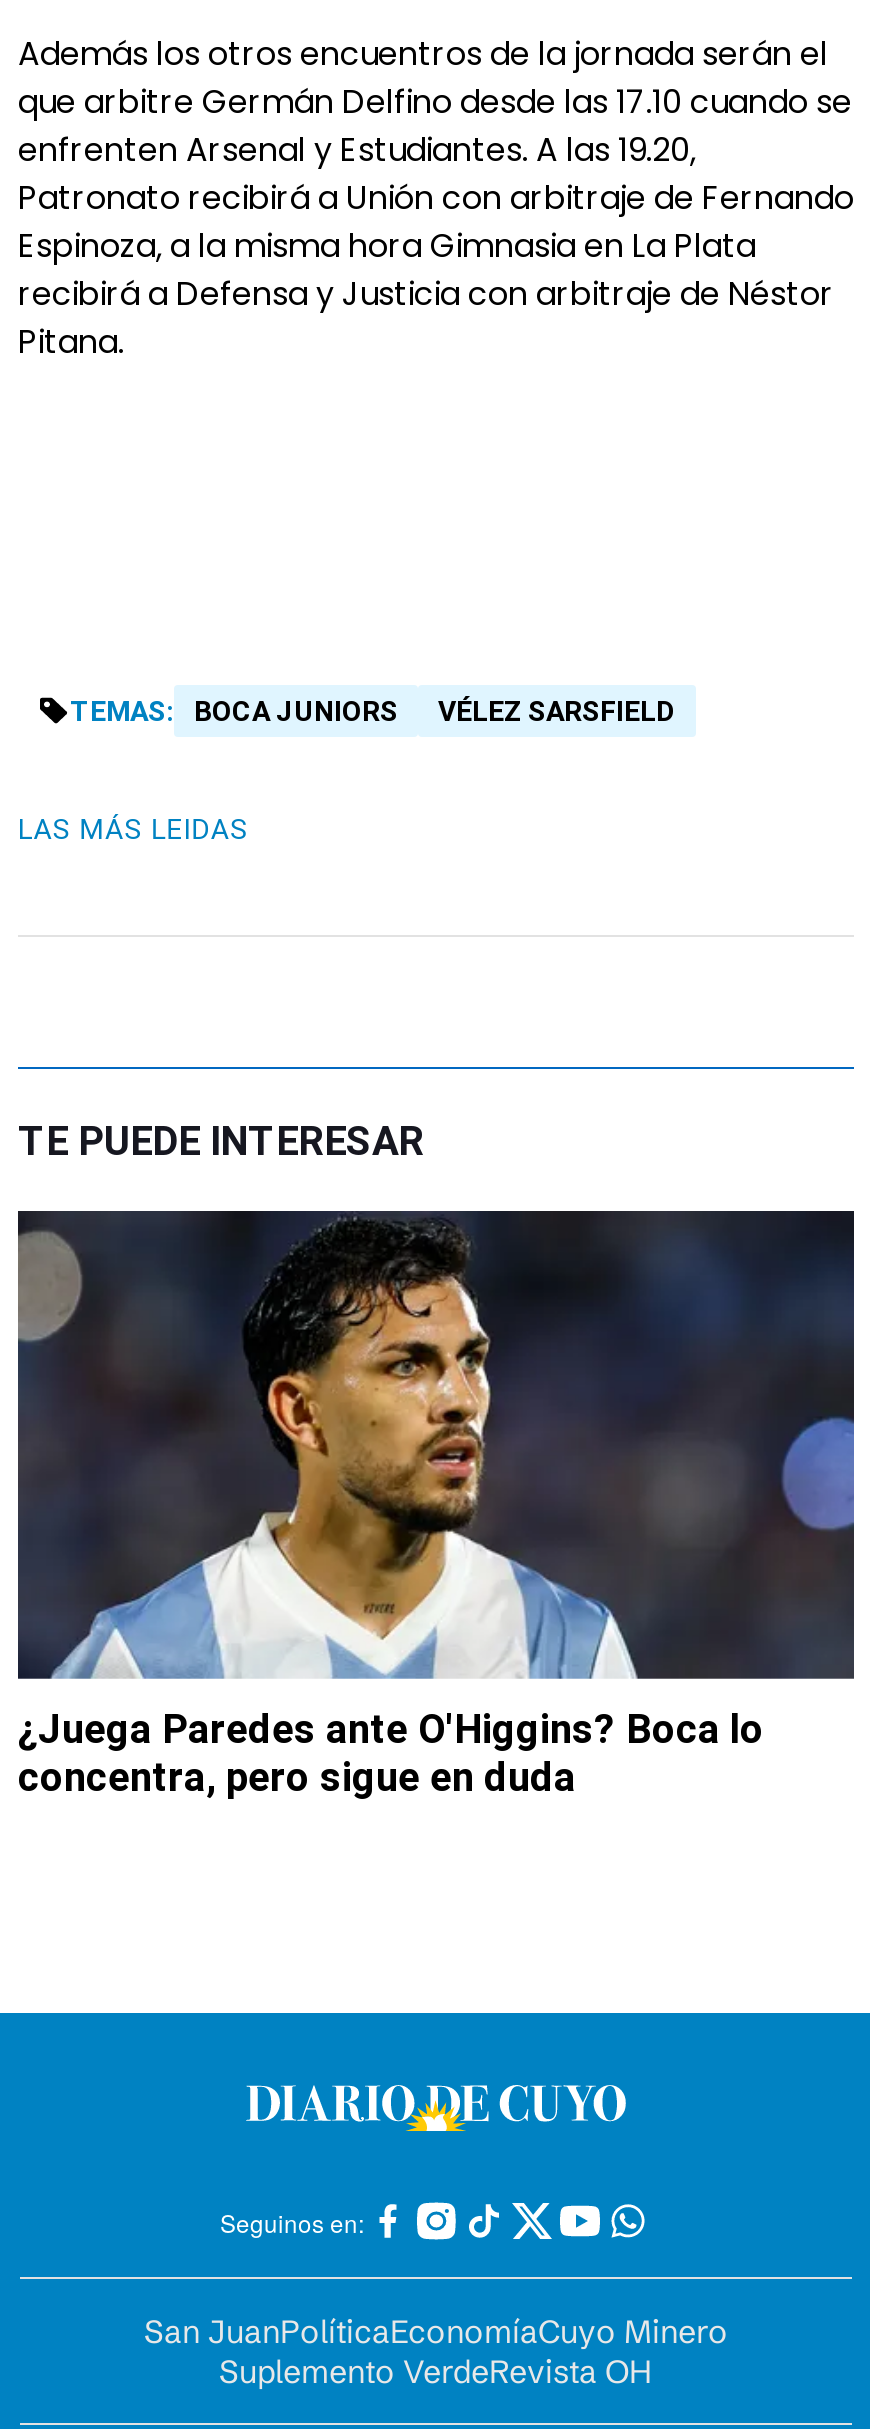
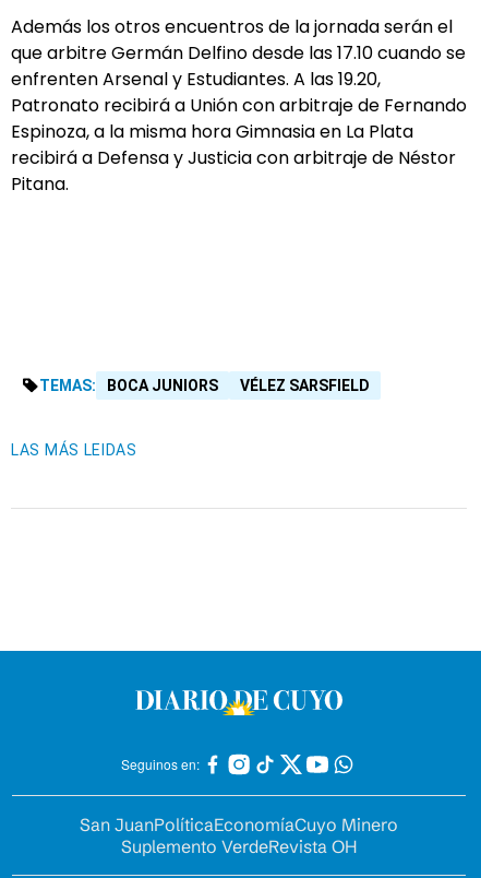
- TE PUEDE INTERESAR

- [image]
- ¿Juega Paredes ante O'Higgins? Boca lo
- concentra, pero sigue en duda
